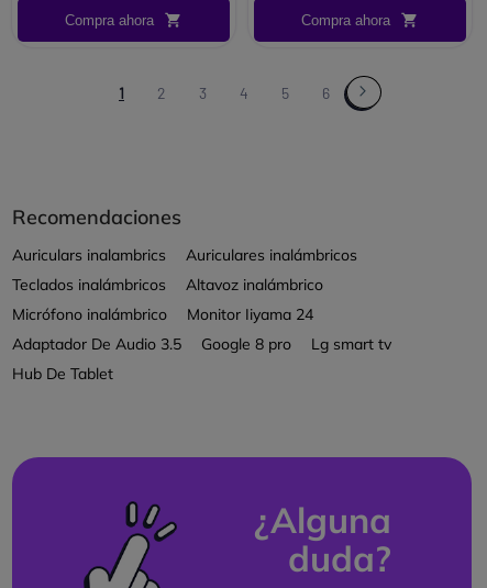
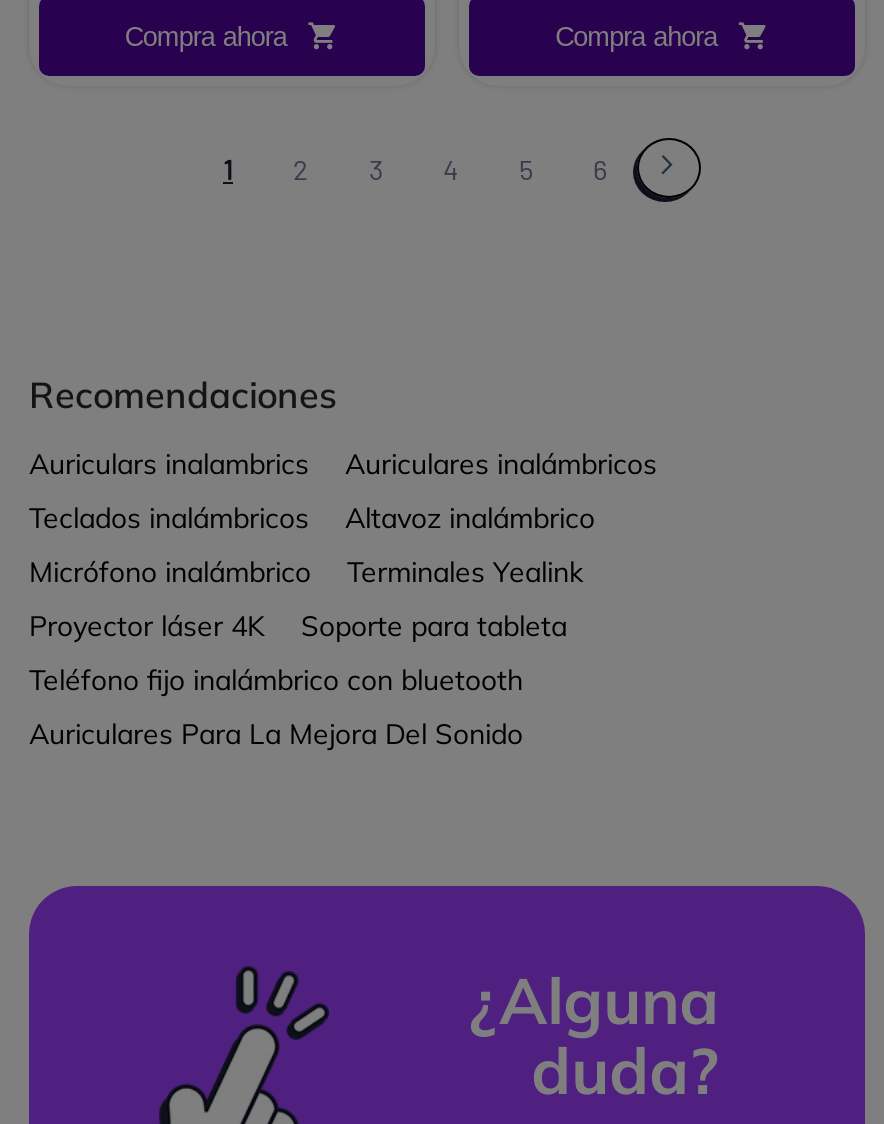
- Monitor Iiyama 24
- Adaptador De Audio 3.5
- Google 8 pro
- Lg smart tv
- Hub De Tablet
+ Terminales Yealink
+ Proyector láser 4K
+ Soporte para tableta
+ Teléfono fijo inalámbrico con bluetooth
+ Auriculares Para La Mejora Del Sonido
